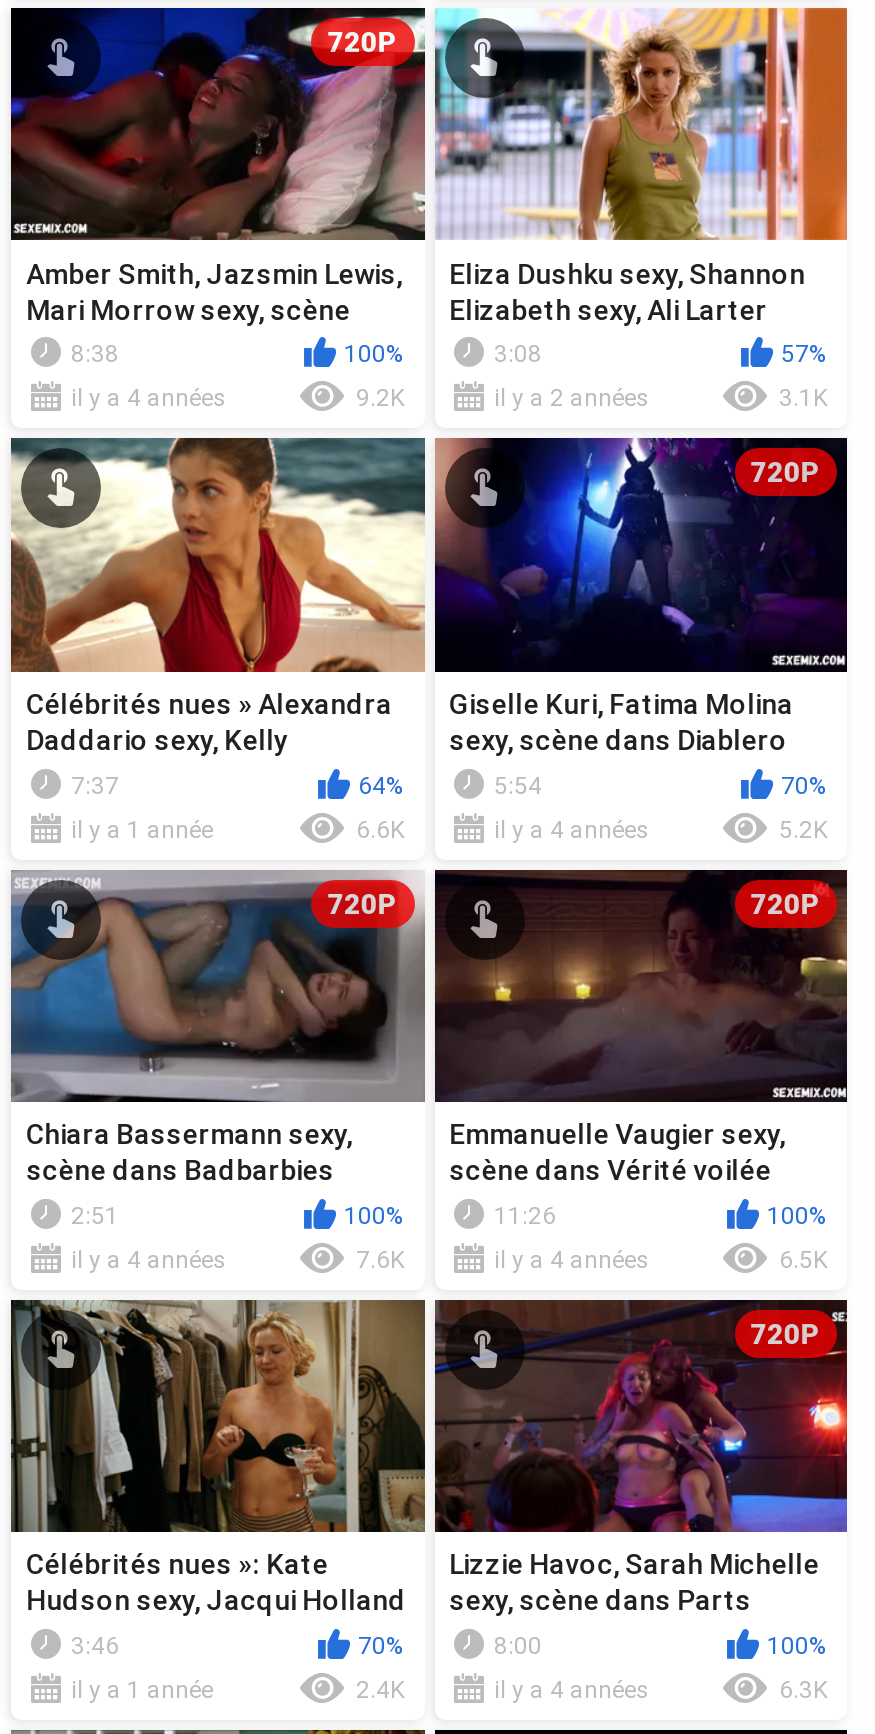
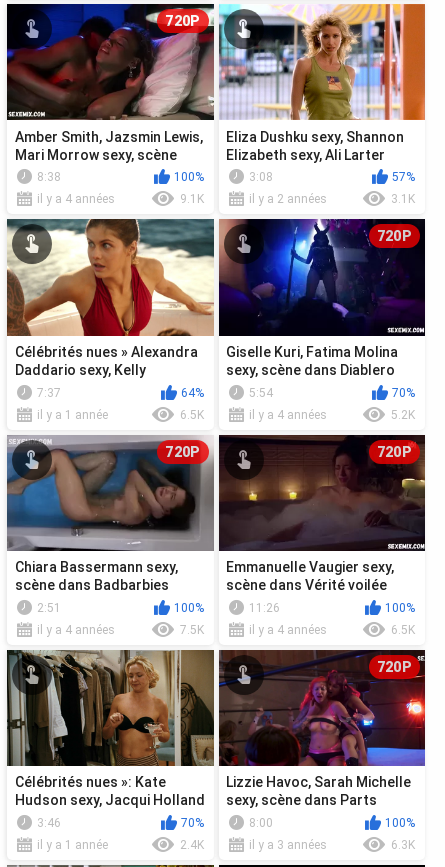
- 9.2K
+ 9.1K

- 6.6K
+ 6.5K

- 7.6K
+ 7.5K

- il y a 4 années
+ il y a 3 années
